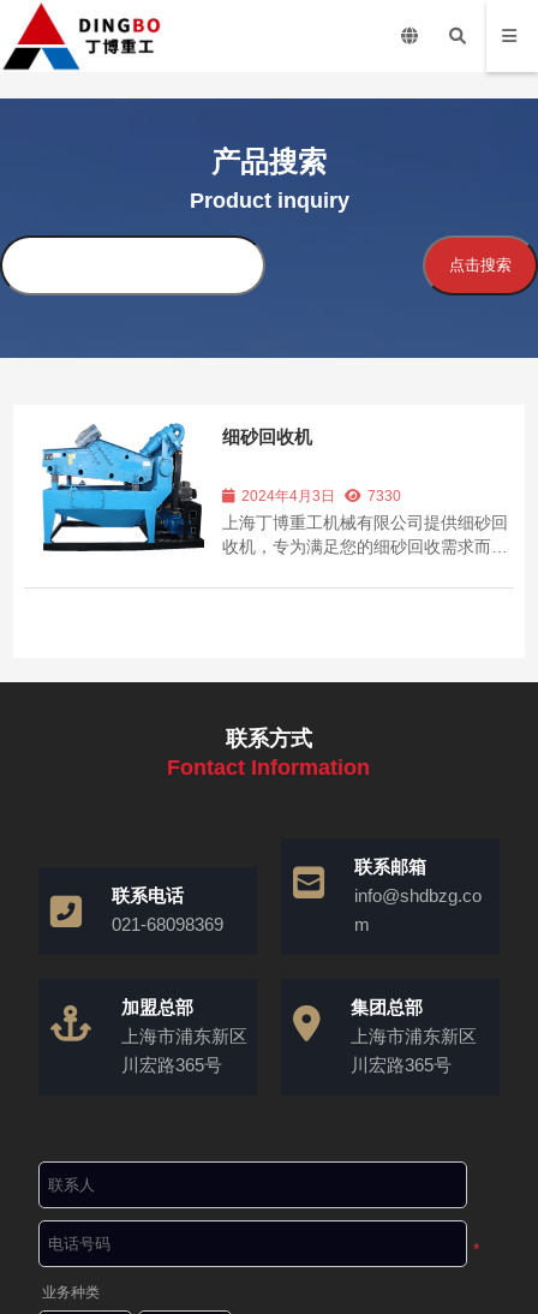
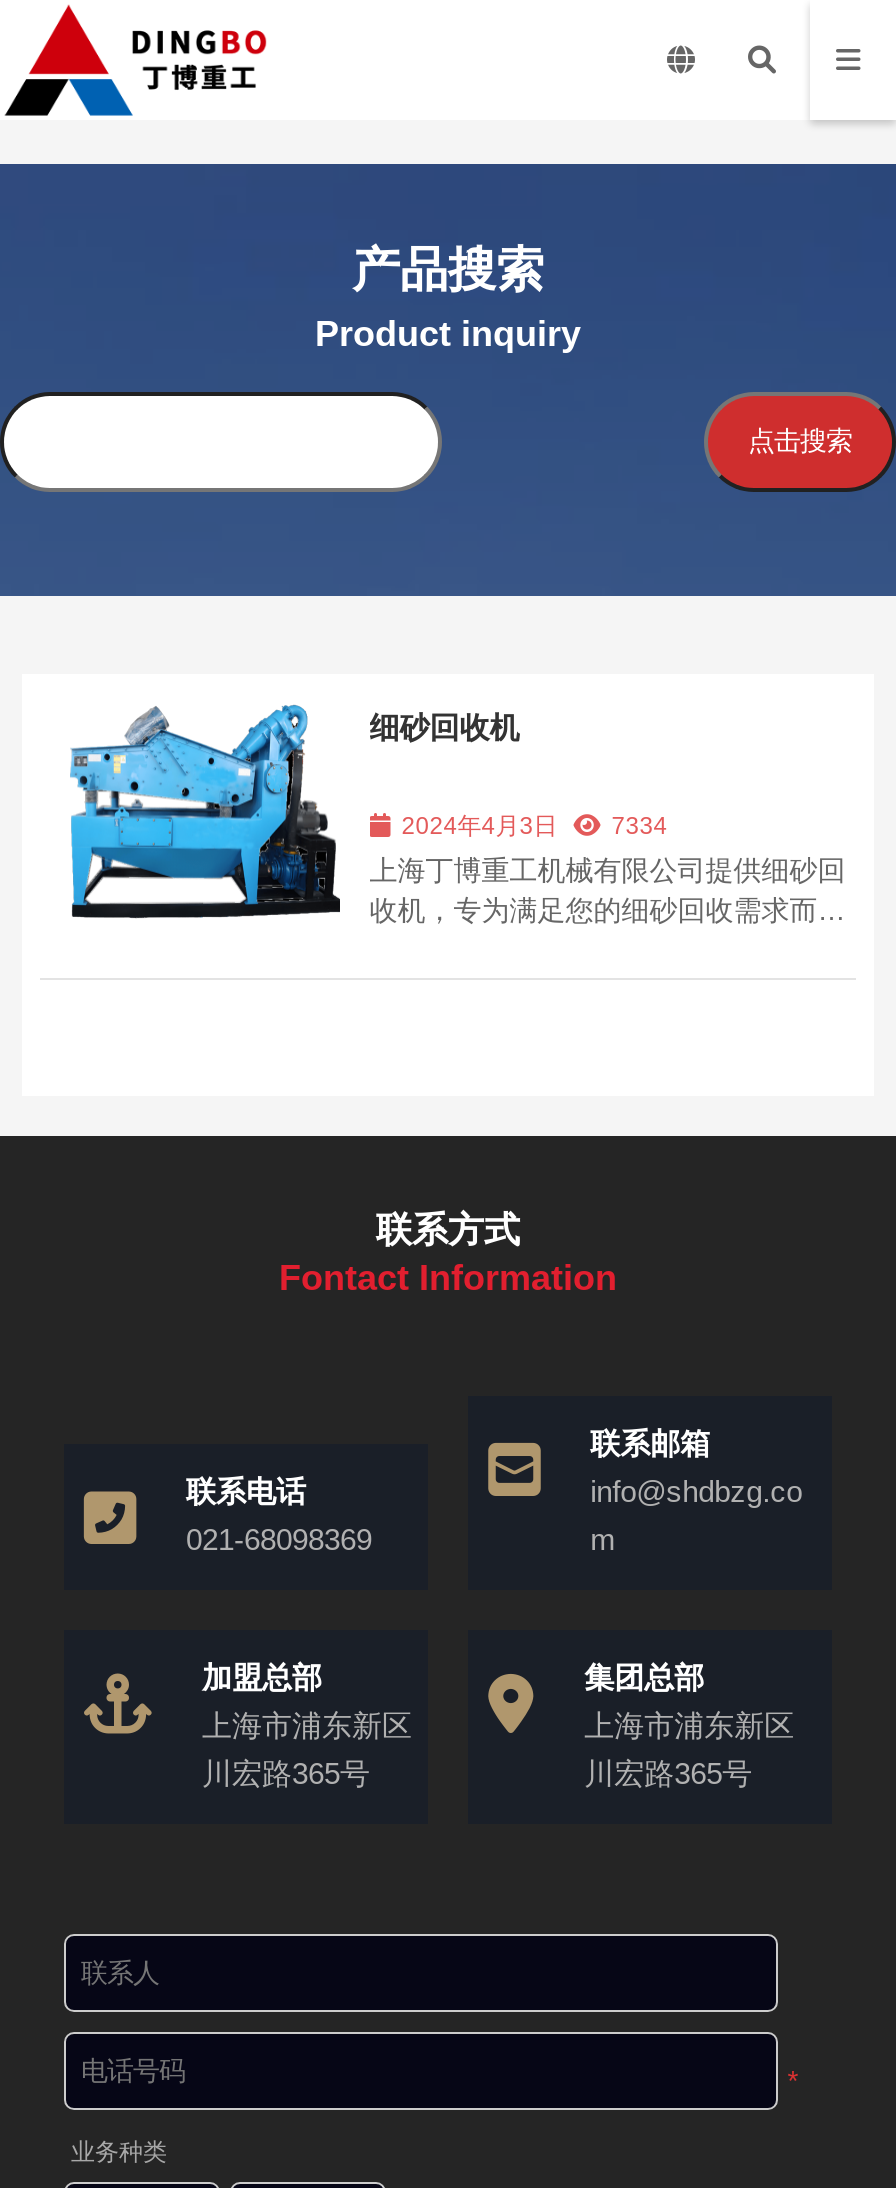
- 2024年4月3日 7330
+ 2024年4月3日 7334
